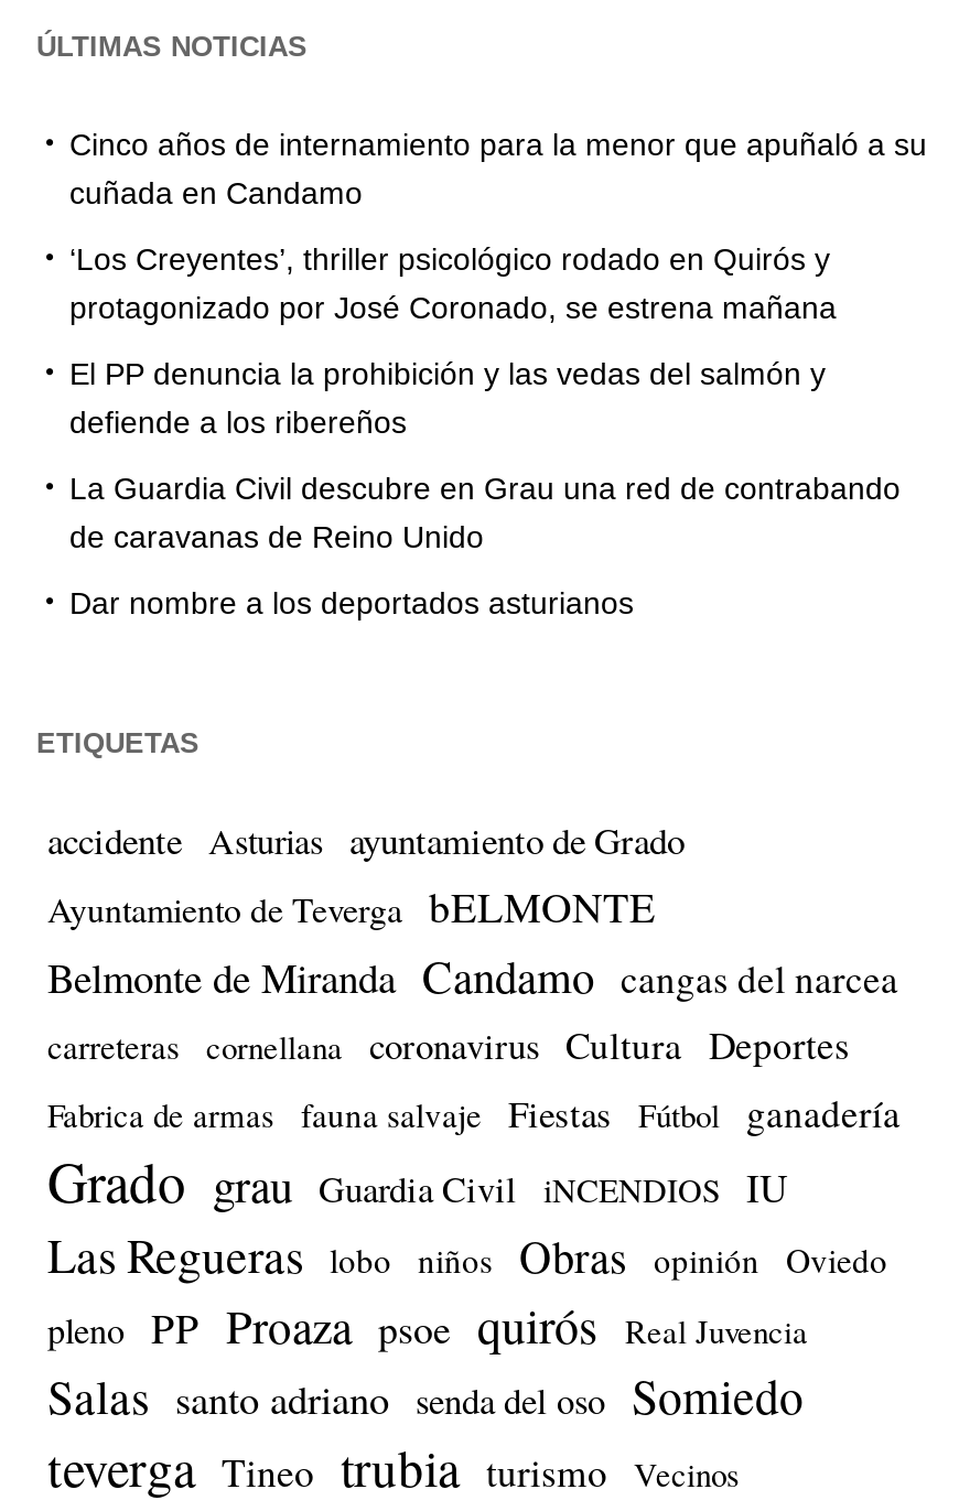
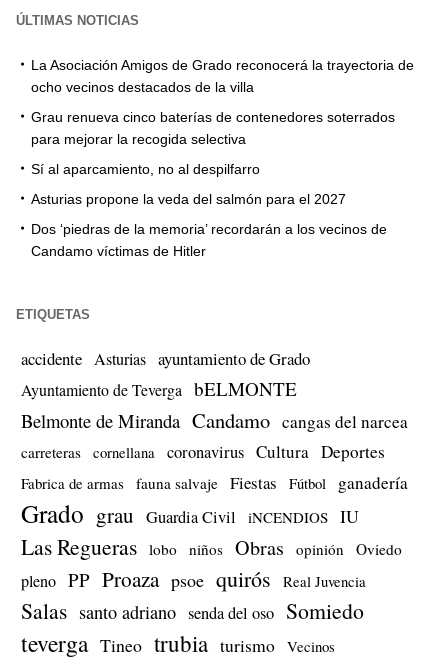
- Cinco años de internamiento para la menor que apuñaló a su
- cuñada en Candamo
+ La Asociación Amigos de Grado reconocerá la trayectoria de
+ ocho vecinos destacados de la villa

- ‘Los Creyentes’, thriller psicológico rodado en Quirós y
- protagonizado por José Coronado, se estrena mañana
+ Grau renueva cinco baterías de contenedores soterrados
+ para mejorar la recogida selectiva

- El PP denuncia la prohibición y las vedas del salmón y
- defiende a los ribereños
+ Sí al aparcamiento, no al despilfarro

- La Guardia Civil descubre en Grau una red de contrabando
- de caravanas de Reino Unido
+ Asturias propone la veda del salmón para el 2027

- Dar nombre a los deportados asturianos
+ Dos ‘piedras de la memoria’ recordarán a los vecinos de
+ Candamo víctimas de Hitler
